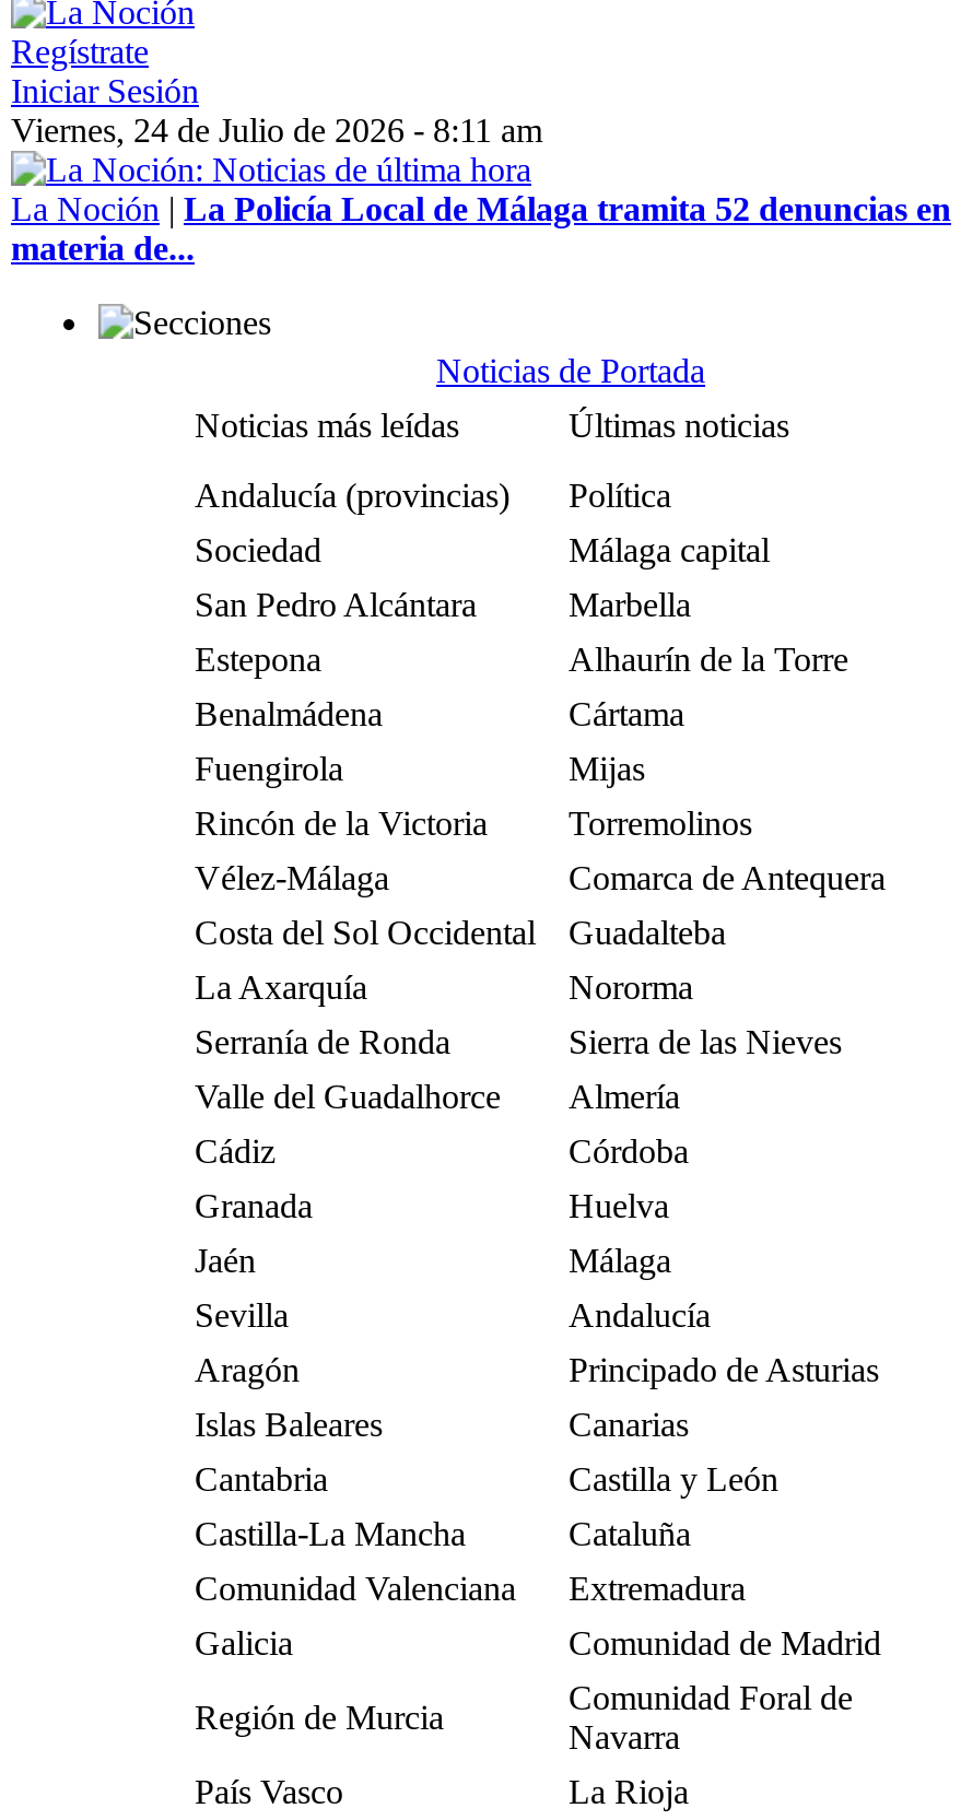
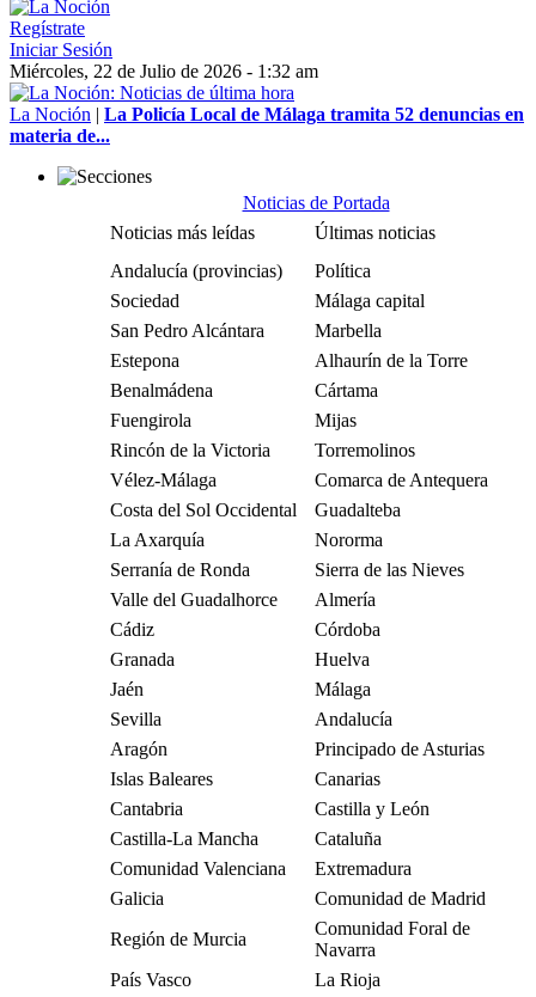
- Viernes, 24 de Julio de 2026 - 8:11 am
+ Miércoles, 22 de Julio de 2026 - 1:32 am
